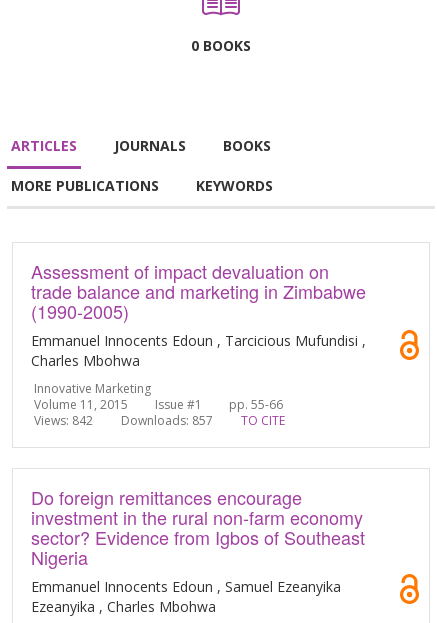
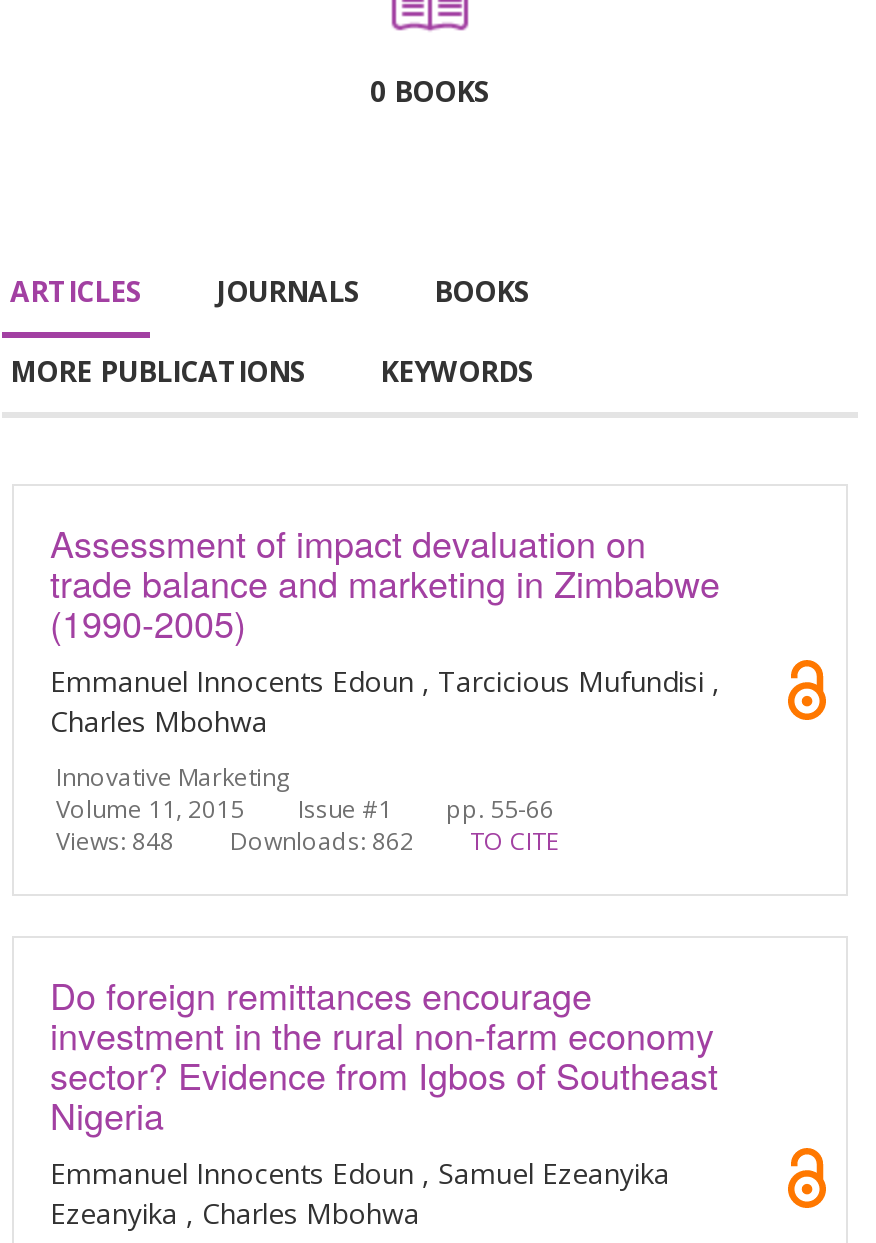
- Views: 842
+ Views: 848

- Downloads: 857
+ Downloads: 862
